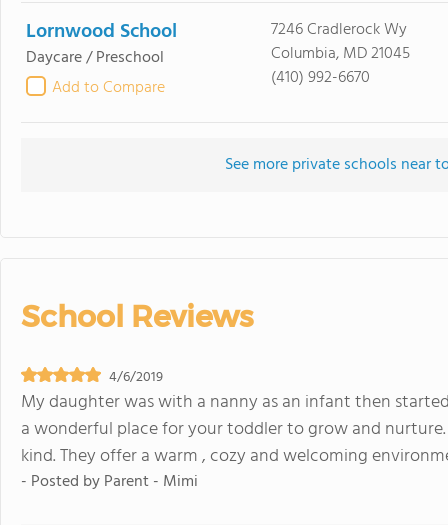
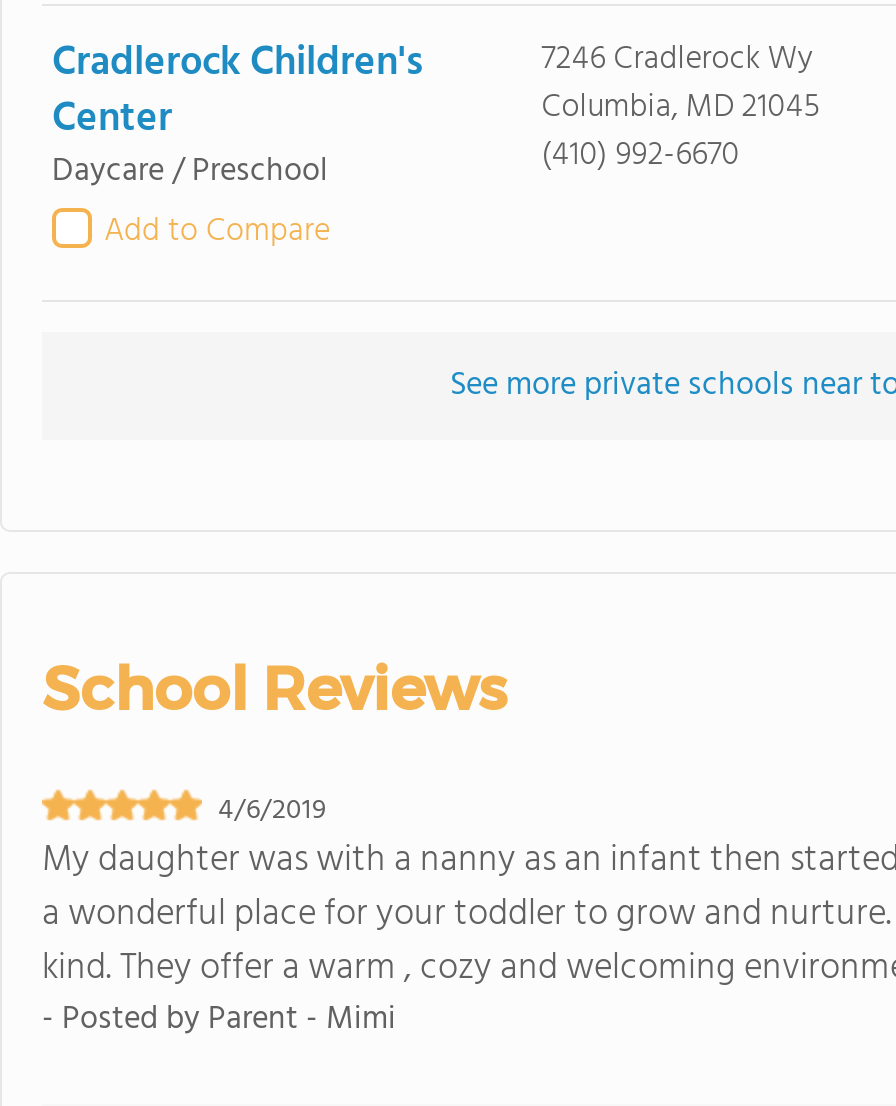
- Lornwood School
+ Cradlerock Children's
+ Center
